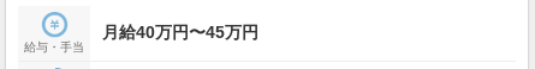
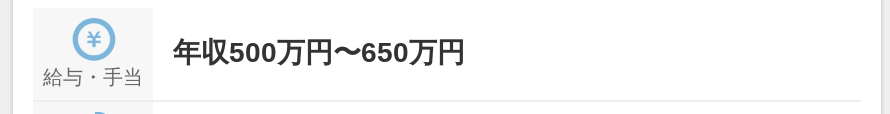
- 月給40万円〜45万円
+ 年収500万円〜650万円
